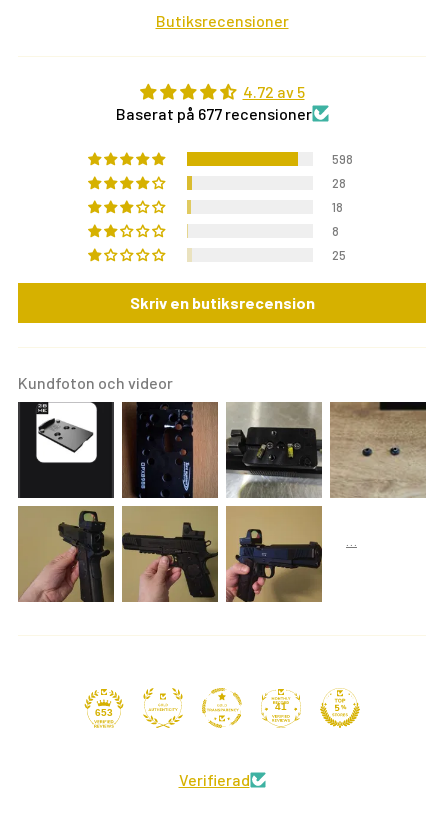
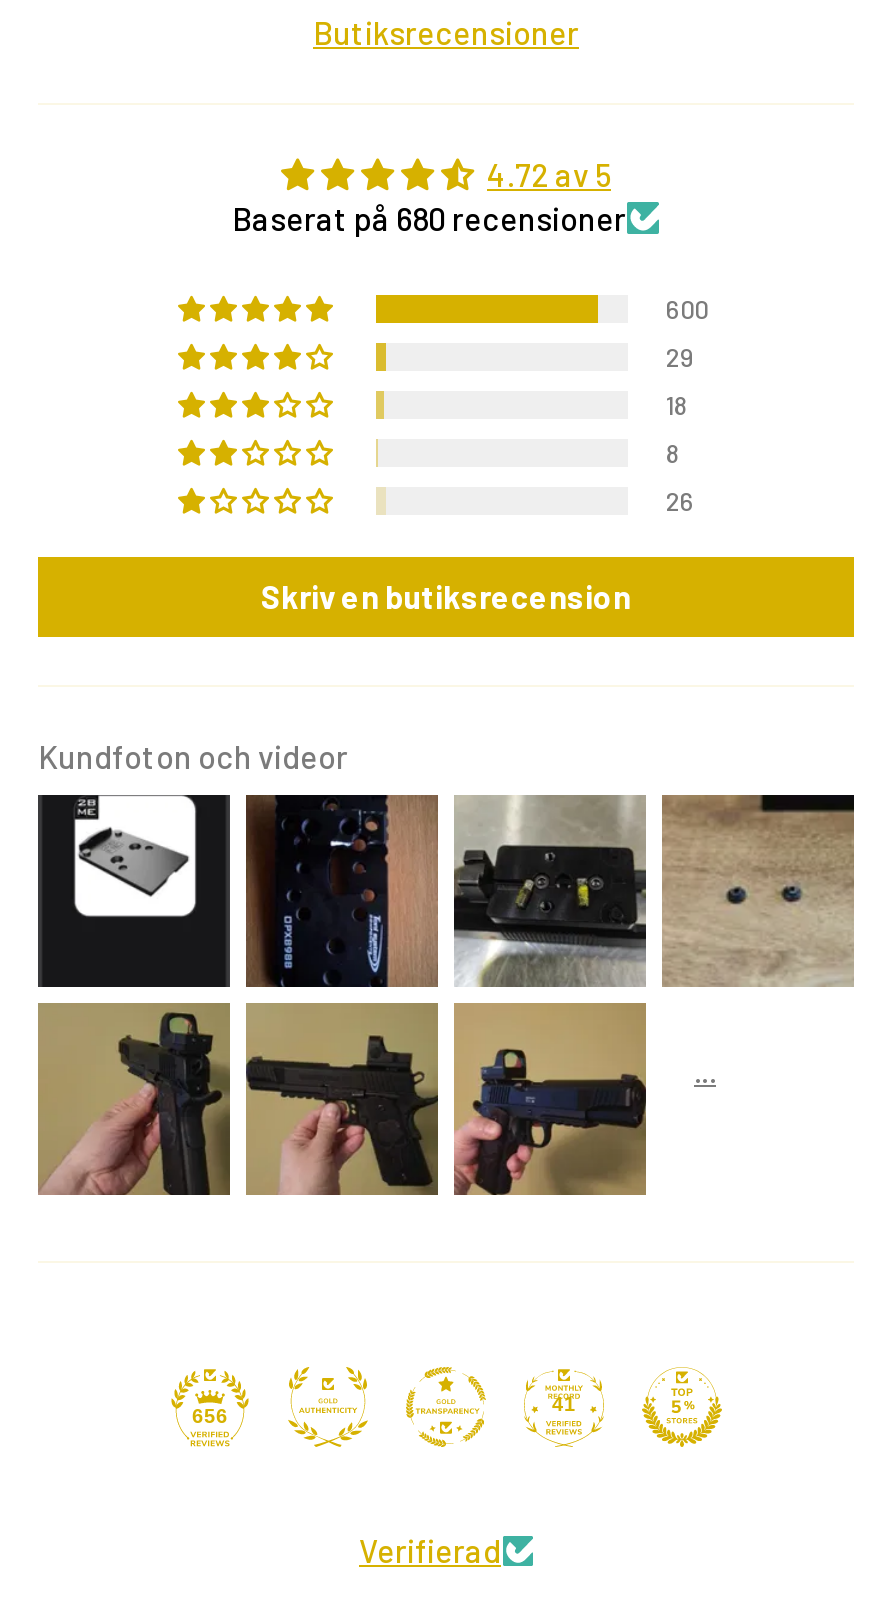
- Baserat på 677 recensioner
+ Baserat på 680 recensioner

- 598
+ 600

- 28
+ 29

- 25
+ 26

- 653
+ 656
